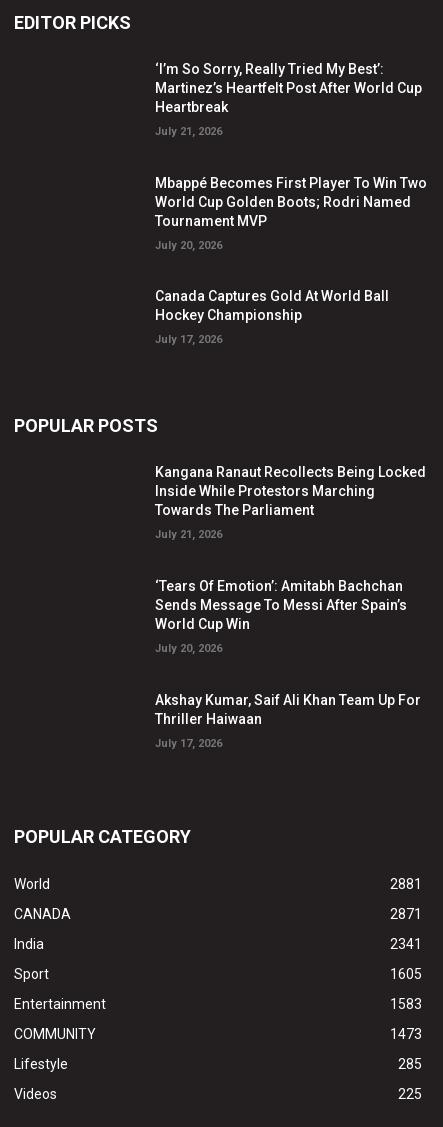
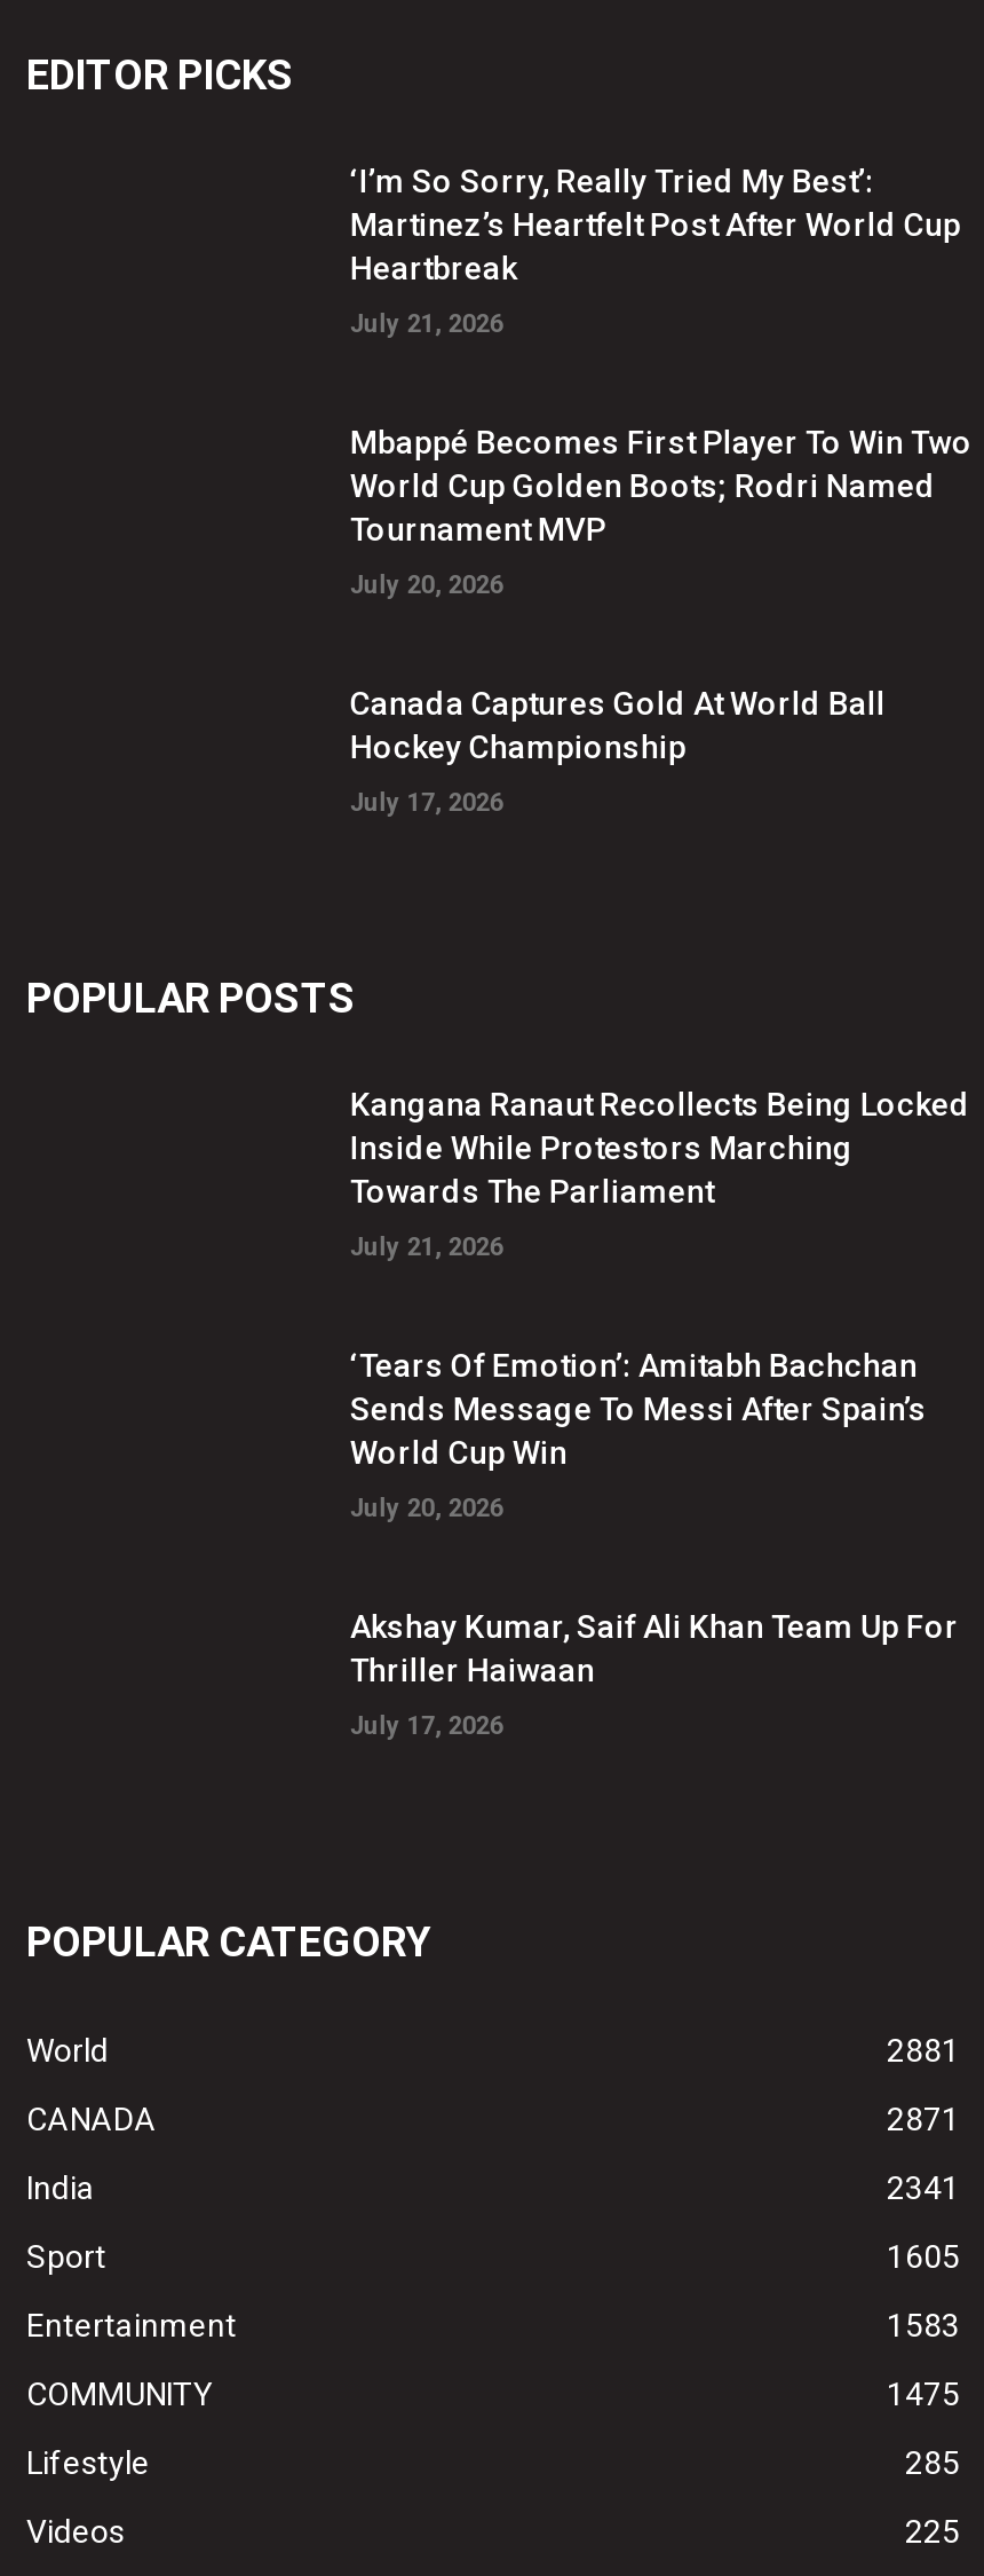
- 1473
+ 1475
